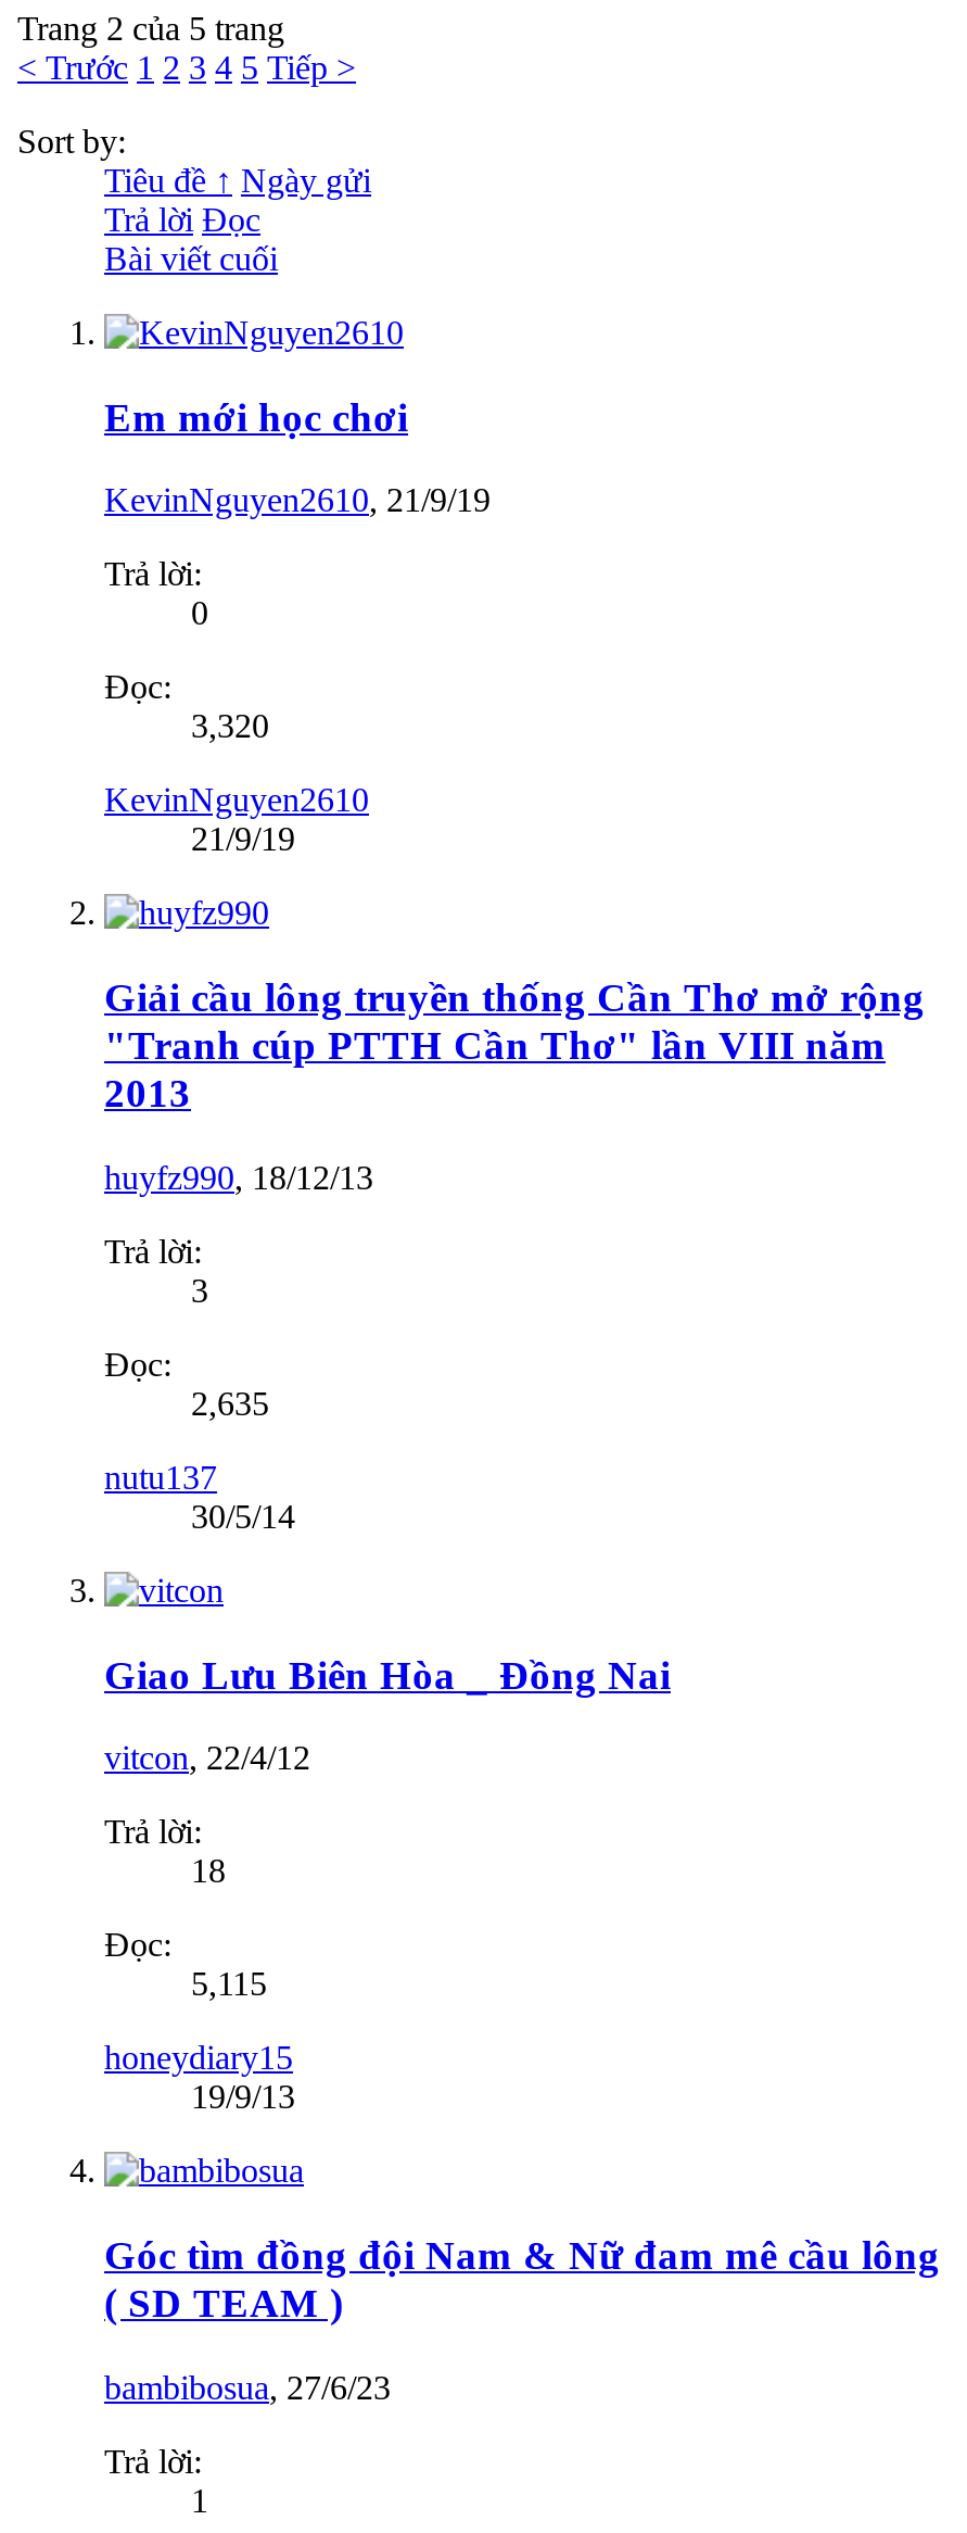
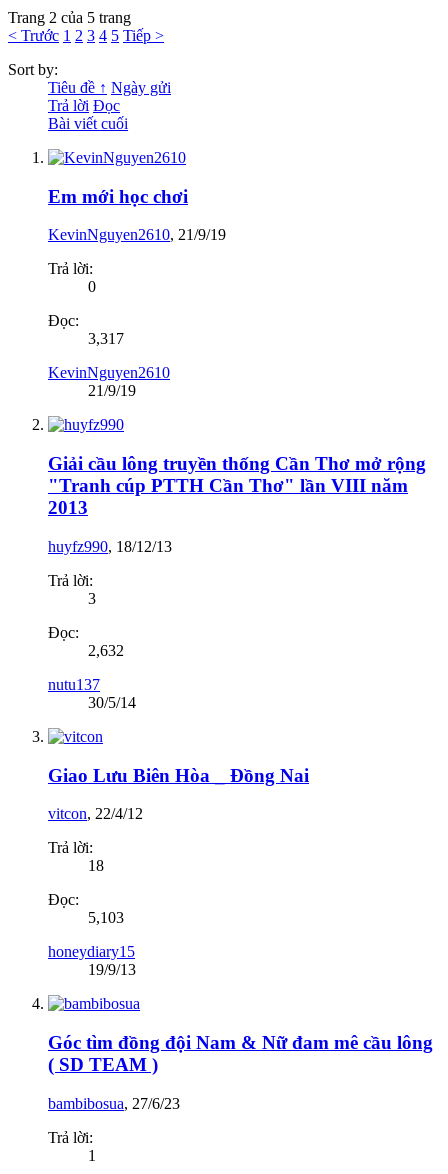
- 3,320
+ 3,317

- 2,635
+ 2,632

- 5,115
+ 5,103
